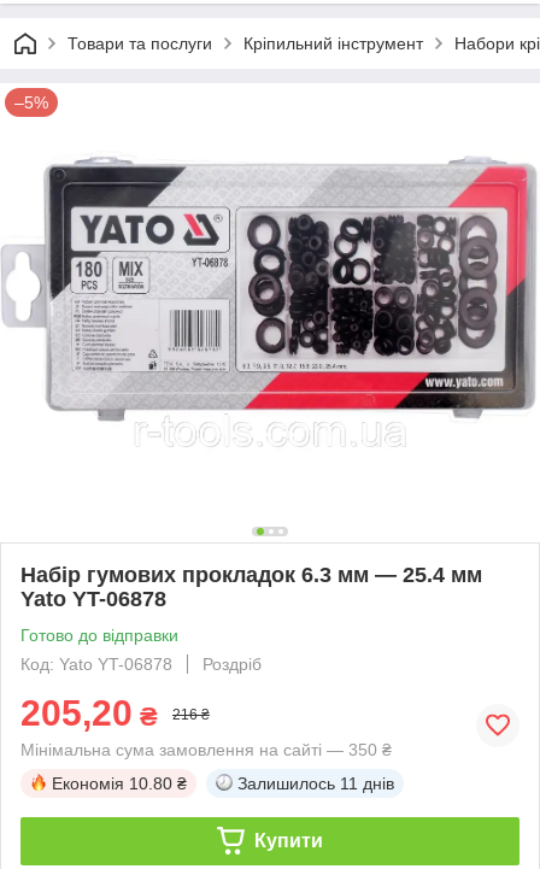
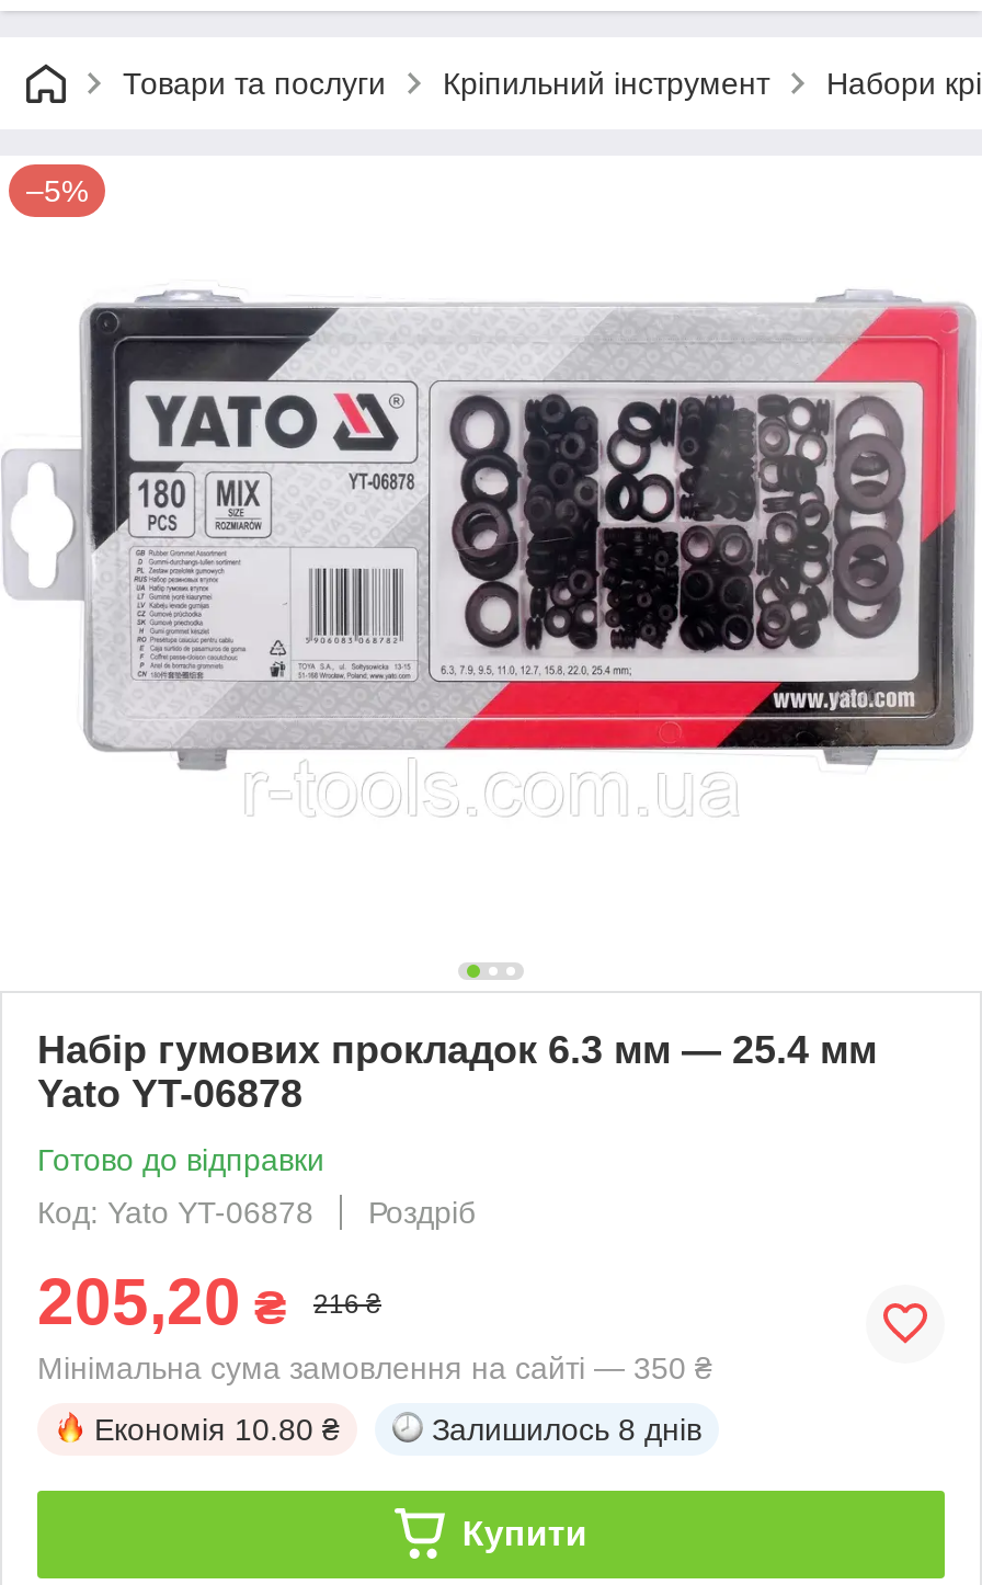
- Залишилось 11 днів
+ Залишилось 8 днів
